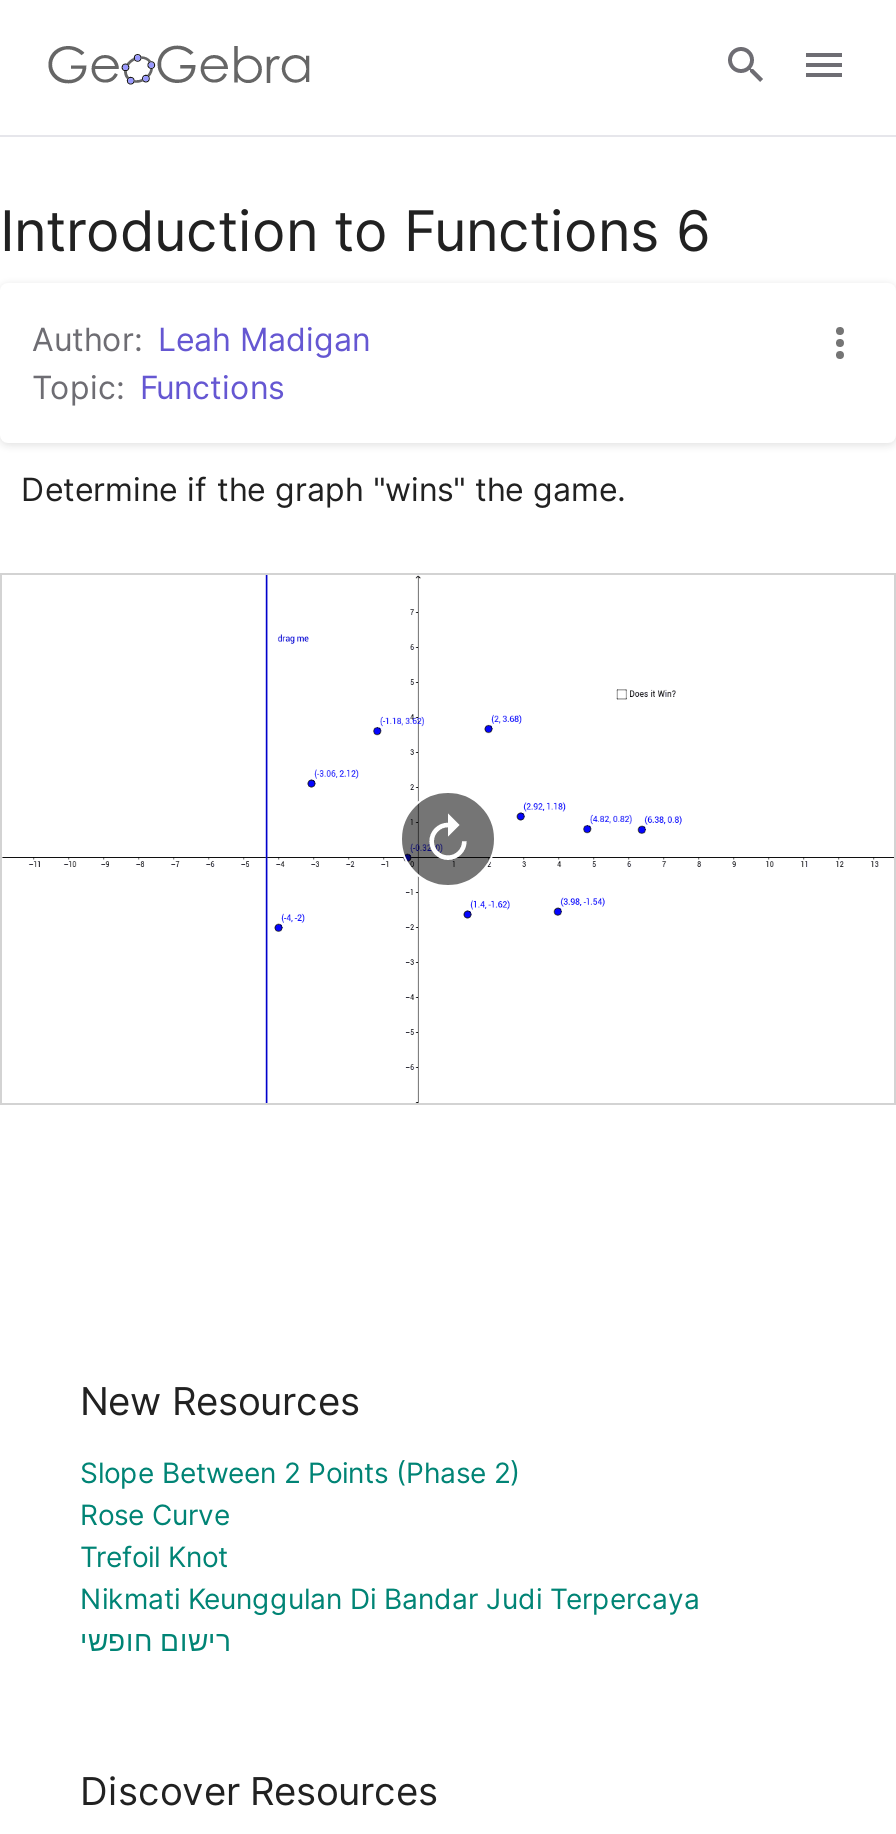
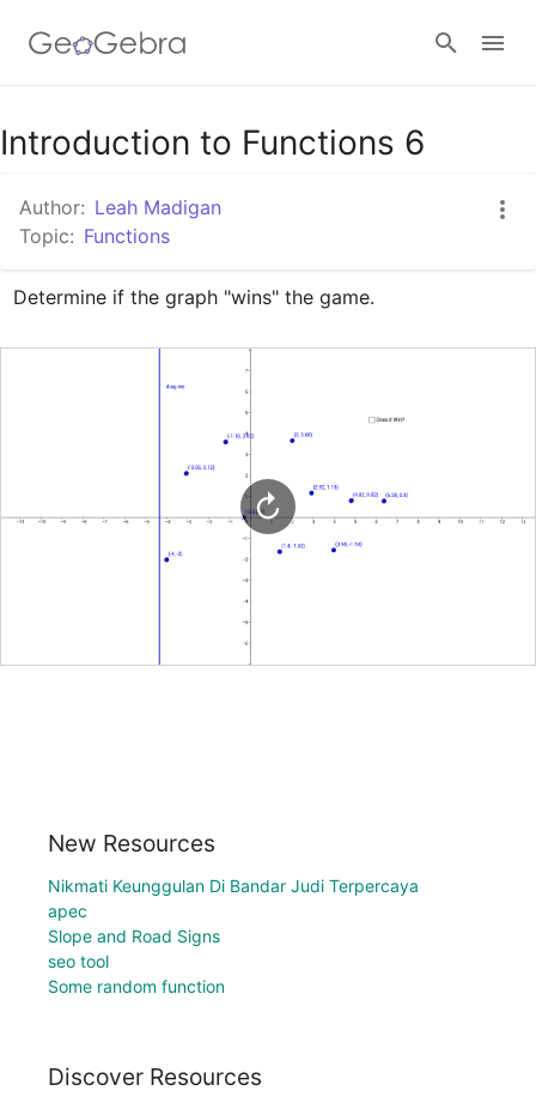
- Slope Between 2 Points (Phase 2)
- Rose Curve
- Trefoil Knot

moved up: Nikmati Keunggulan Di Bandar Judi Terpercaya

- רישום חופשי
+ apec
+ Slope and Road Signs
+ seo tool
+ Some random function
